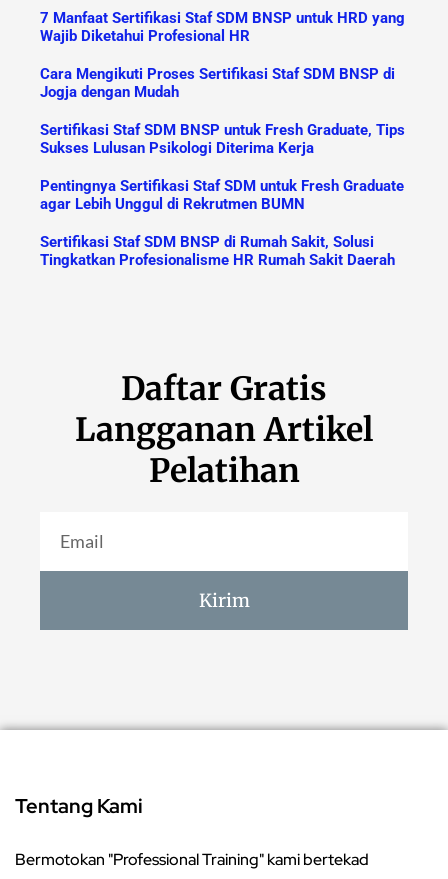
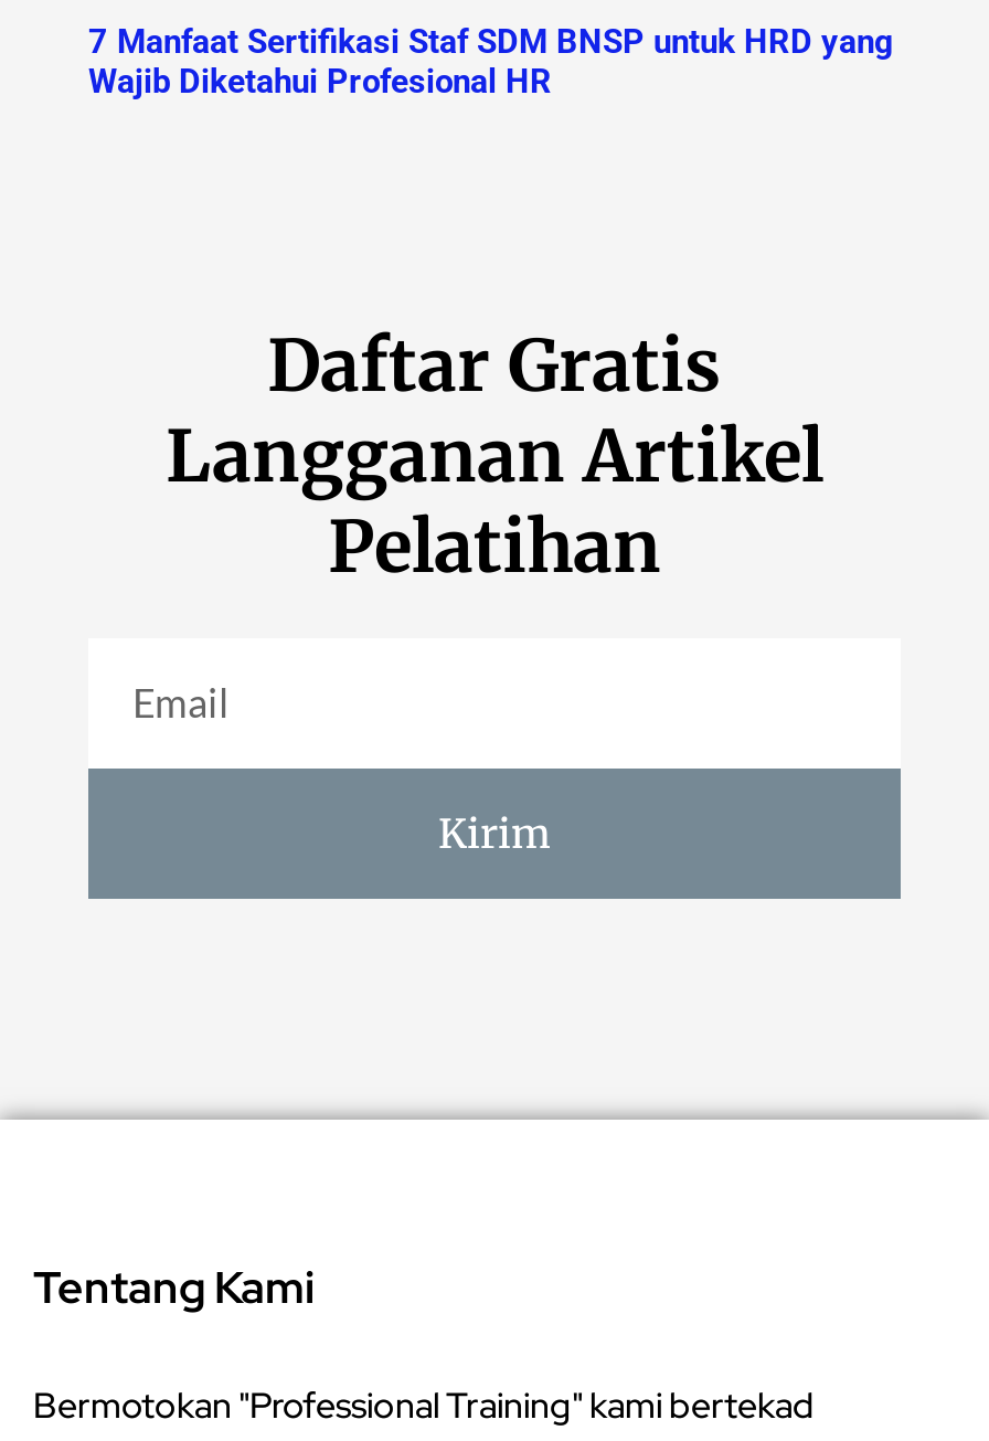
- Cara Mengikuti Proses Sertifikasi Staf SDM BNSP di
- Jogja dengan Mudah
- Sertifikasi Staf SDM BNSP untuk Fresh Graduate, Tips
- Sukses Lulusan Psikologi Diterima Kerja
- Pentingnya Sertifikasi Staf SDM untuk Fresh Graduate
- agar Lebih Unggul di Rekrutmen BUMN
- Sertifikasi Staf SDM BNSP di Rumah Sakit, Solusi
- Tingkatkan Profesionalisme HR Rumah Sakit Daerah
